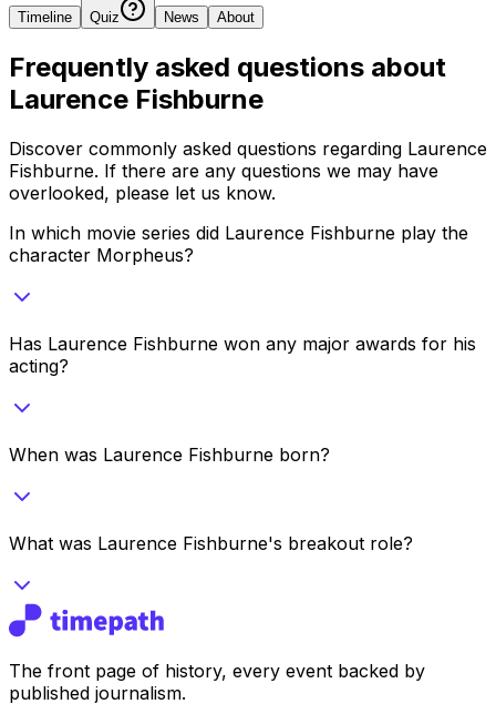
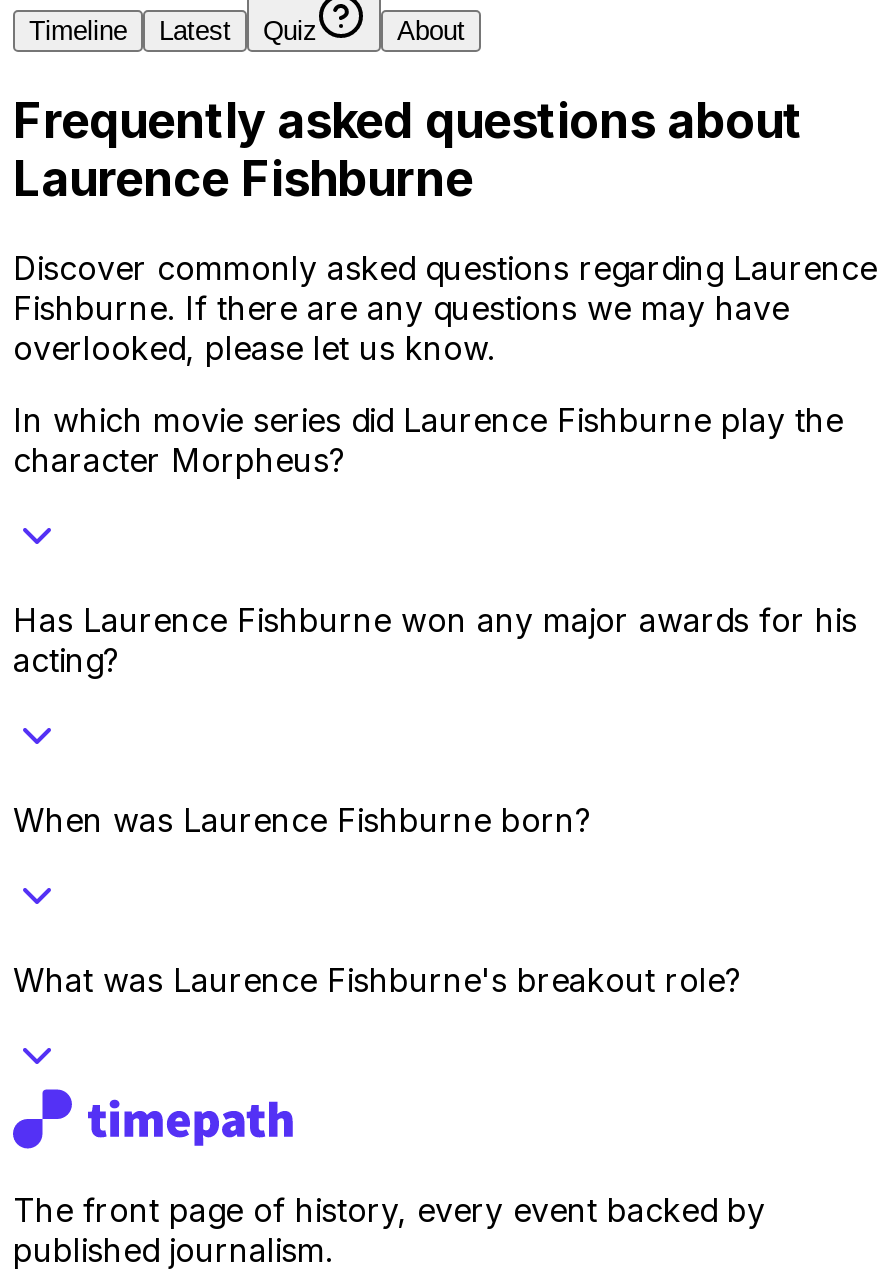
- News

+ Latest
